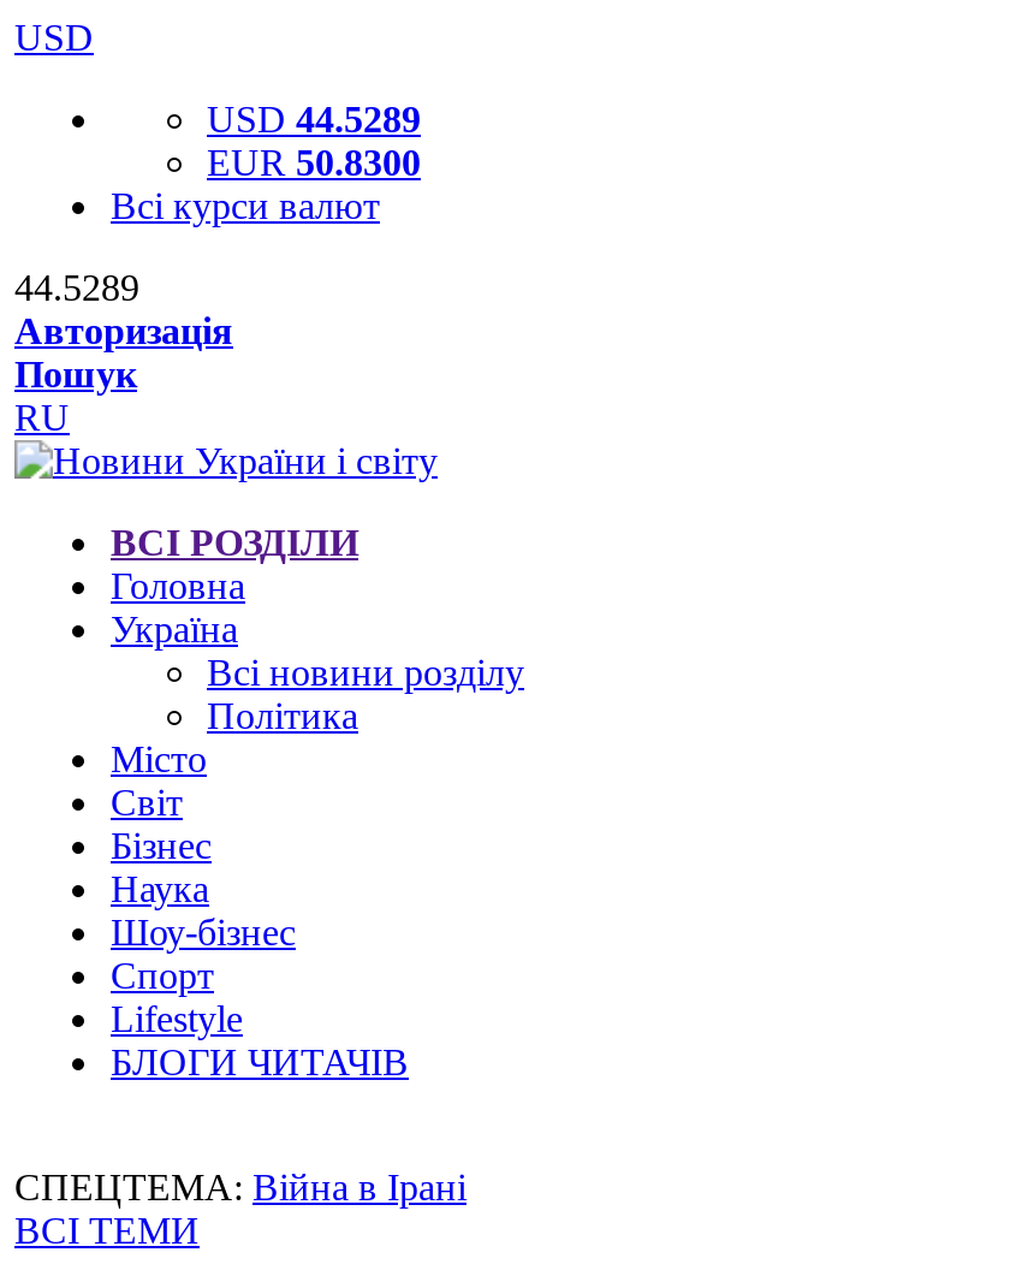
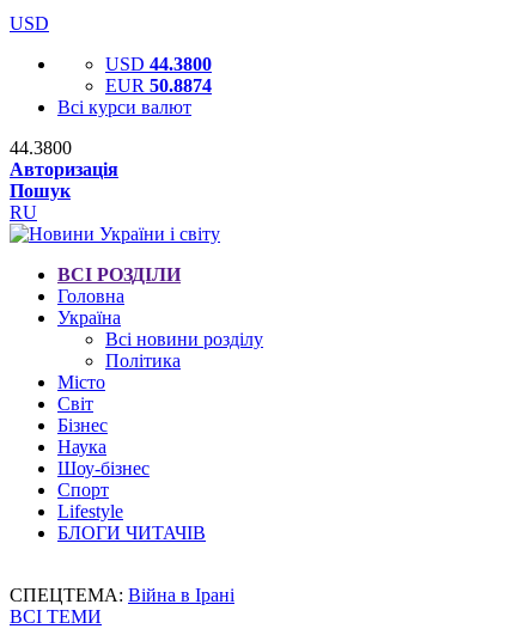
- USD 44.5289
+ USD 44.3800

- EUR 50.8300
+ EUR 50.8874

- 44.5289
+ 44.3800
